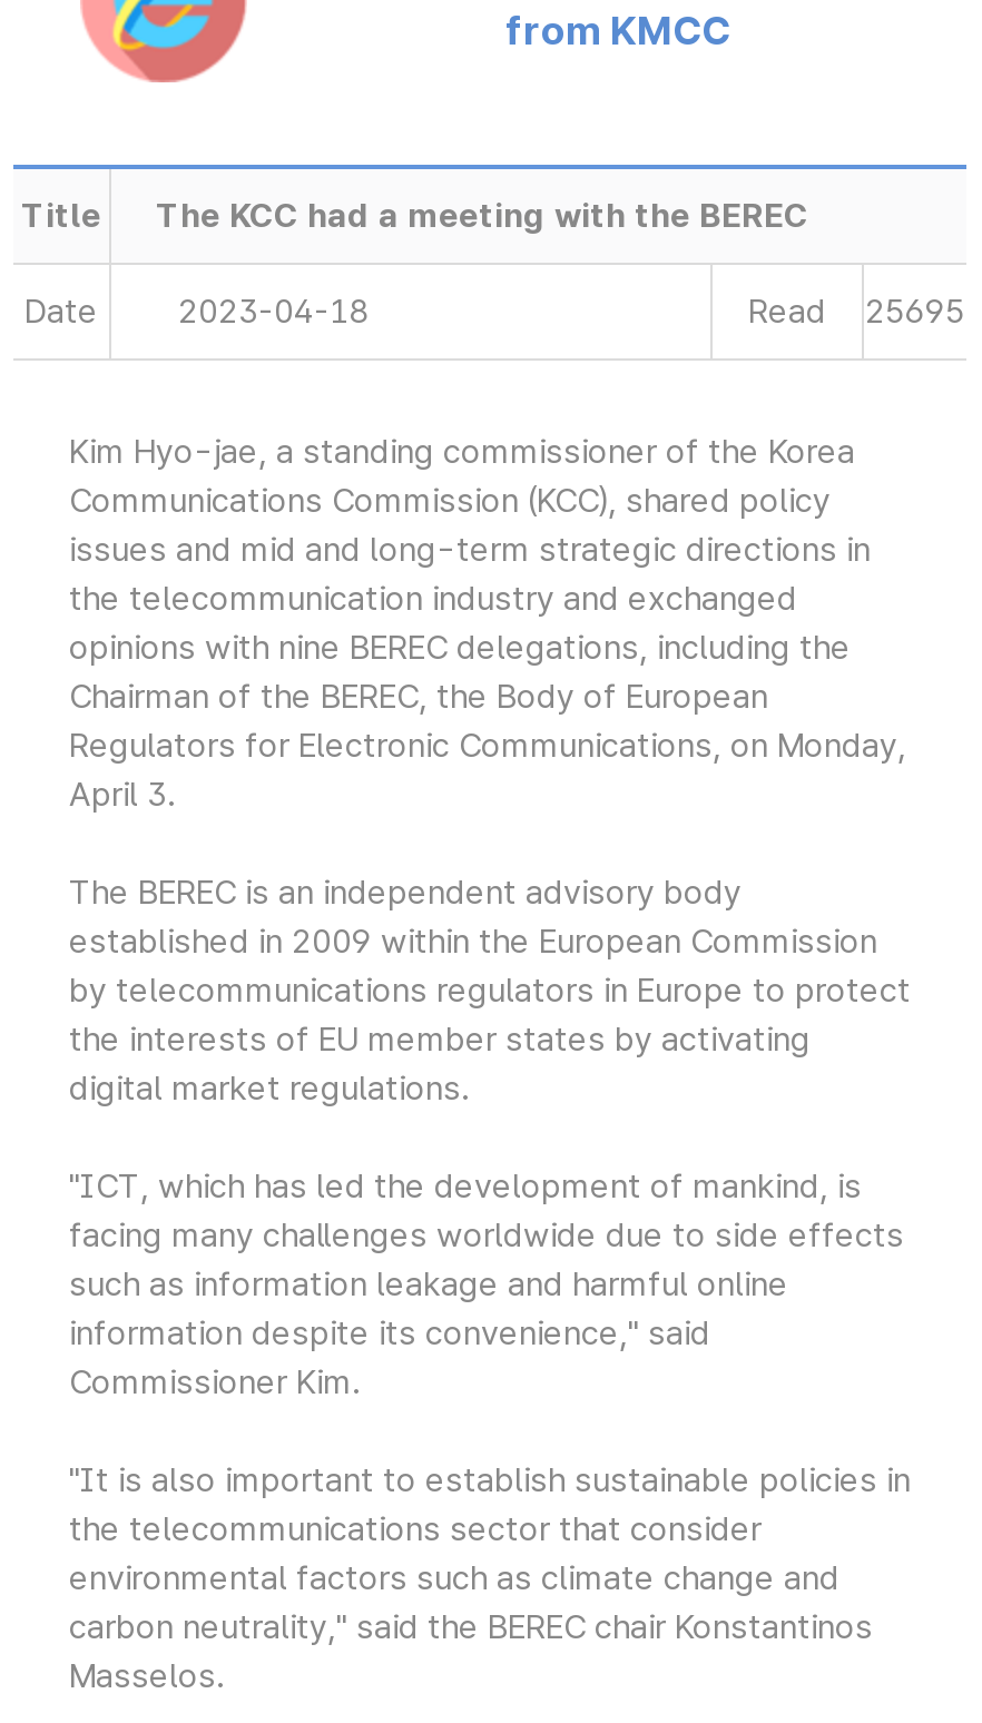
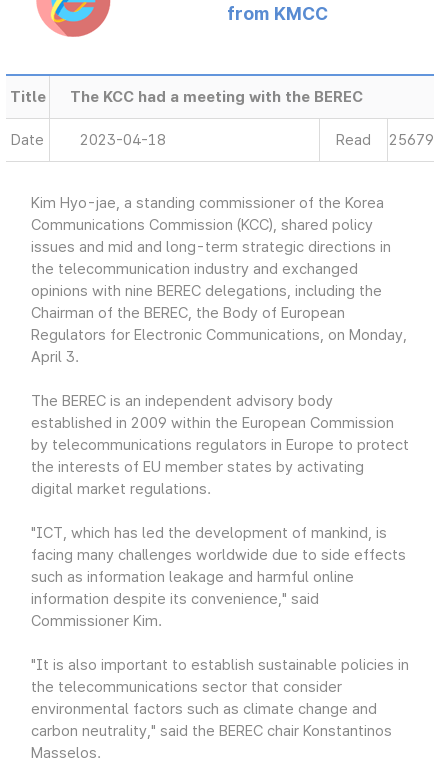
- Read 25695
+ Read 25679
